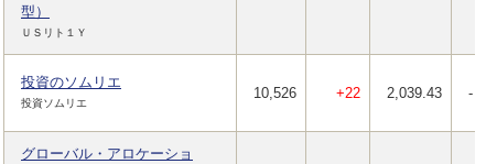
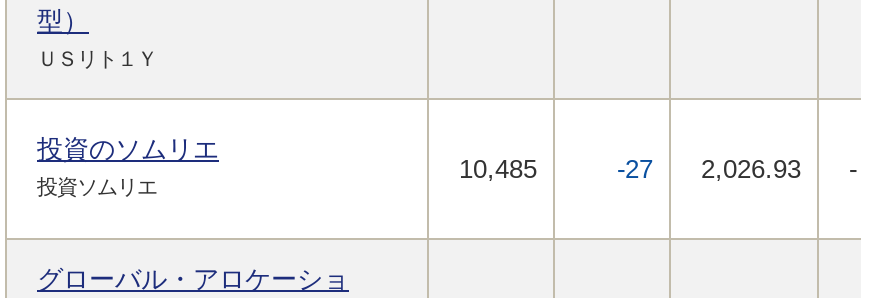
- 10,526
+ 10,485

- +22
+ -27

- 2,039.43
+ 2,026.93
